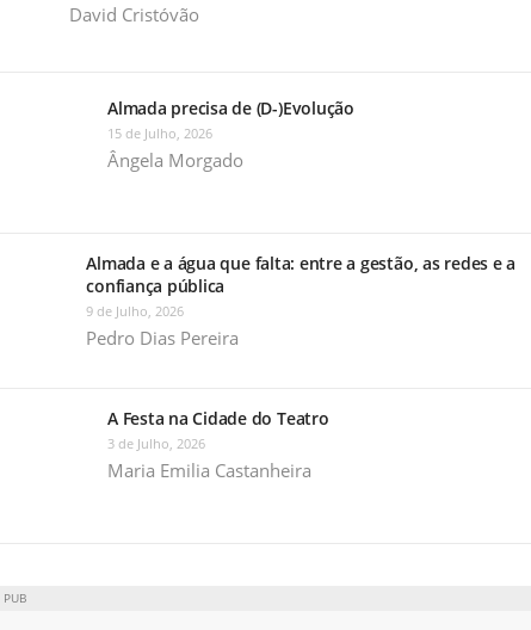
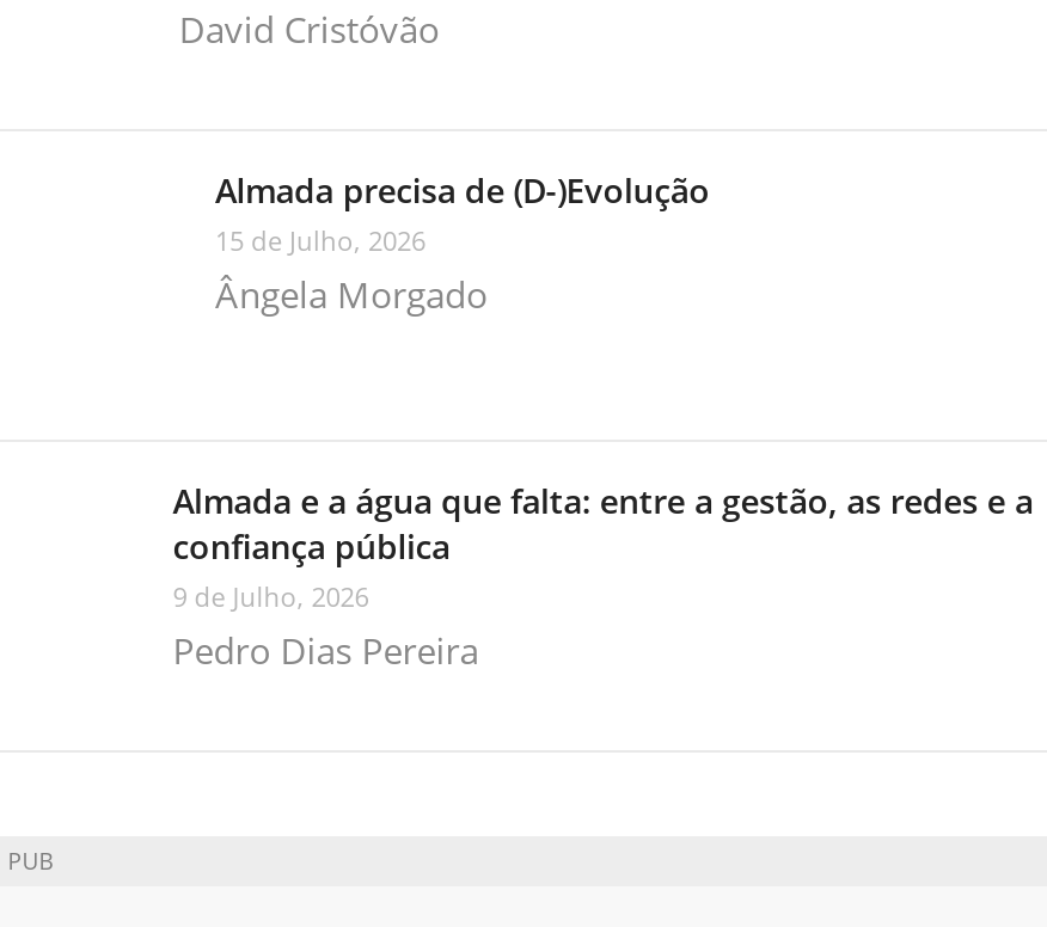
- A Festa na Cidade do Teatro
- 3 de Julho, 2026
- Maria Emilia Castanheira
